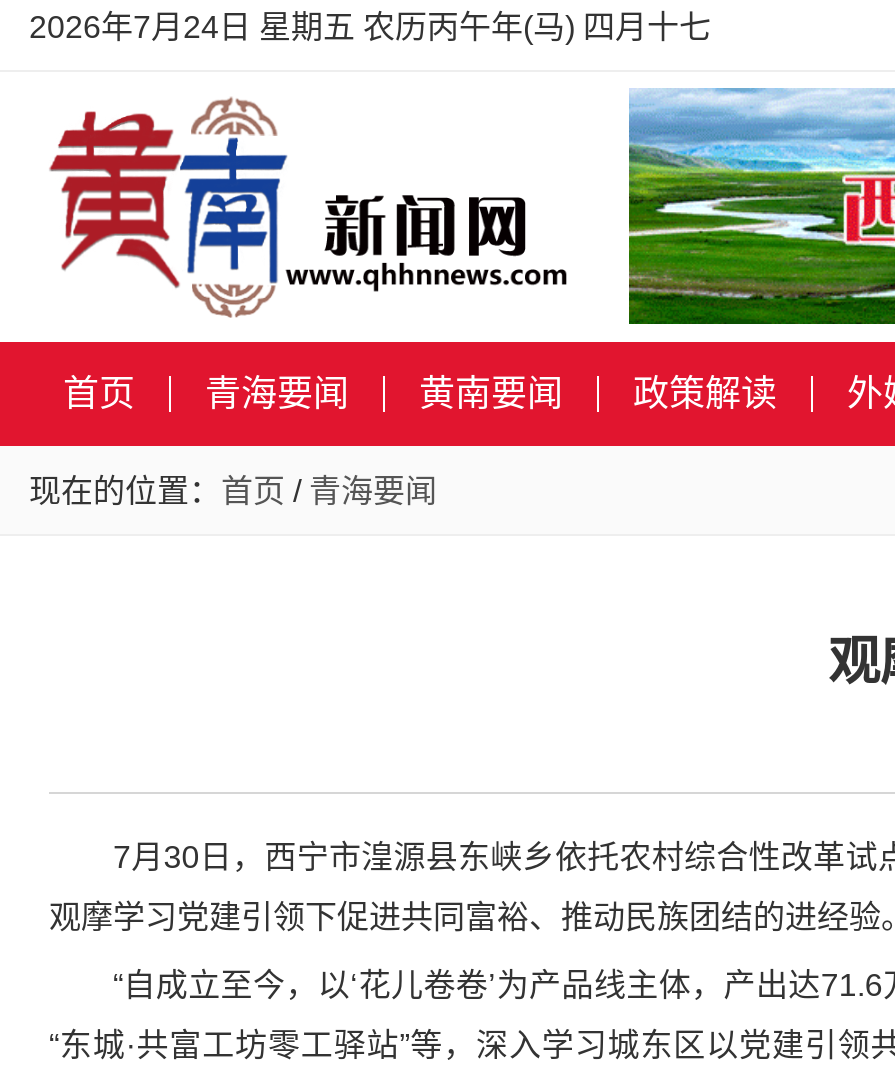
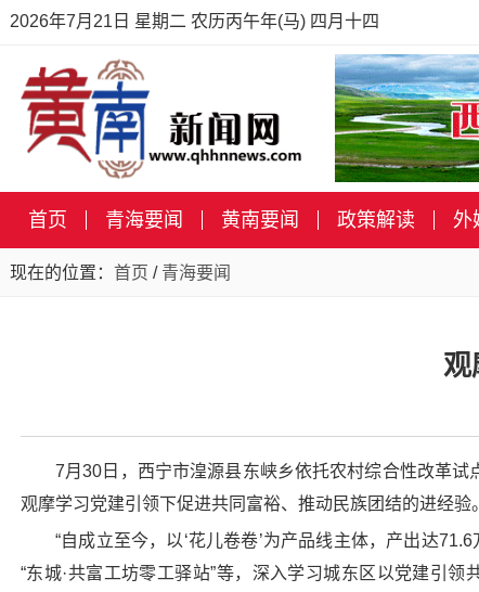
- 2026年7月24日 星期五 农历丙午年(马) 四月十七
+ 2026年7月21日 星期二 农历丙午年(马) 四月十四
